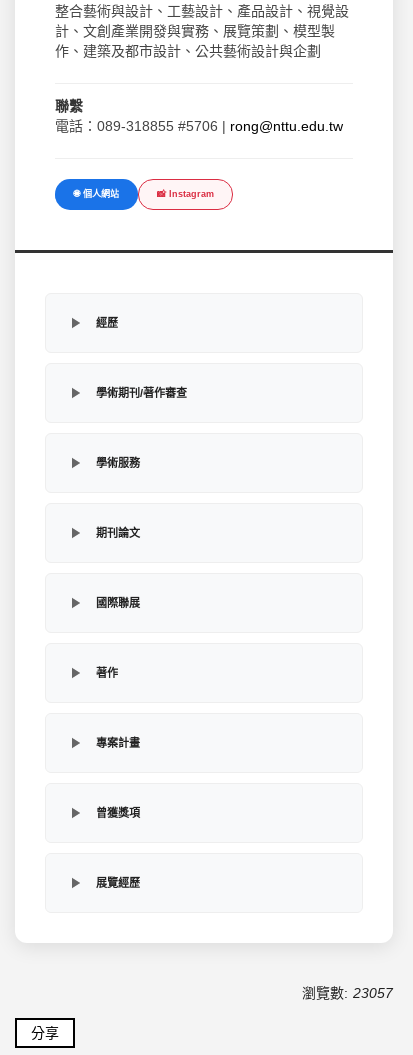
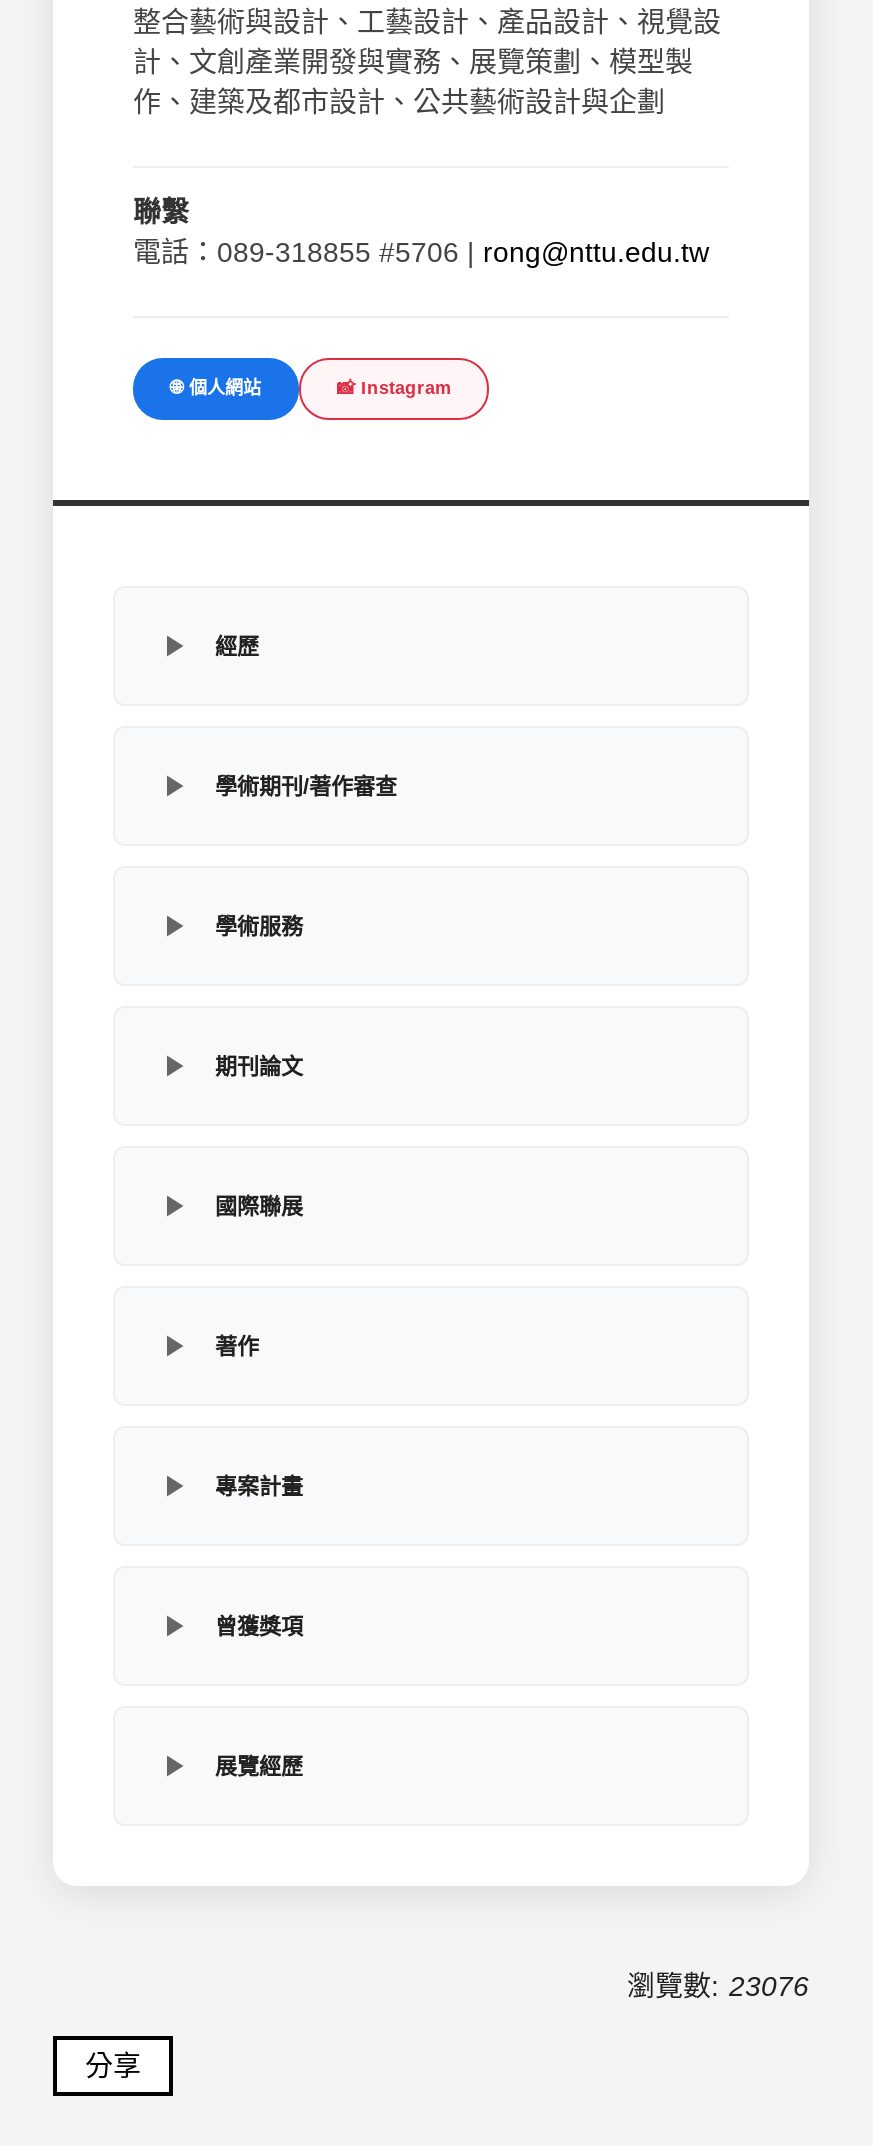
- 瀏覽數: 23057
+ 瀏覽數: 23076
